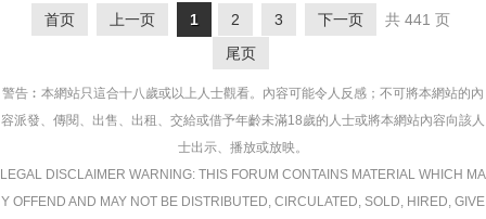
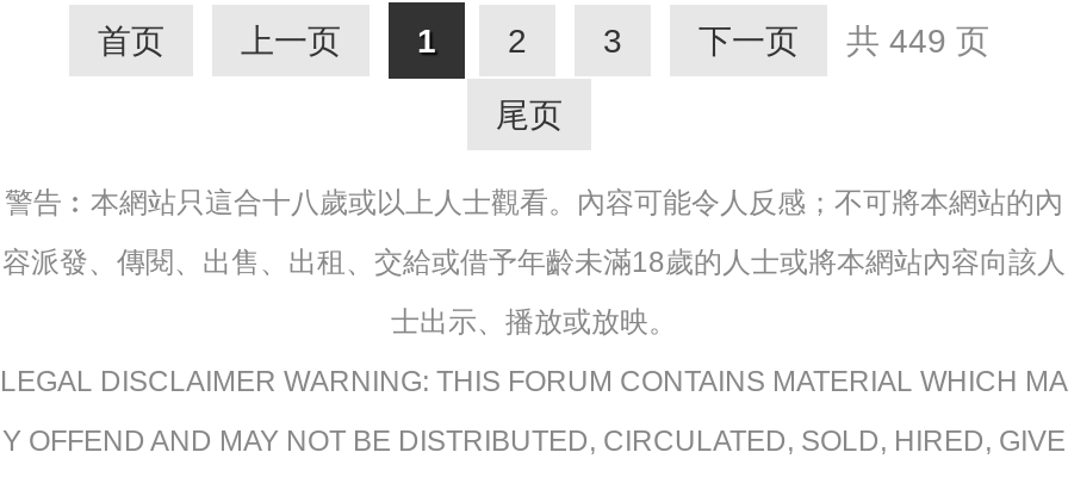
- 首页 上一页 1 2 3 下一页 共 441 页
+ 首页 上一页 1 2 3 下一页 共 449 页
